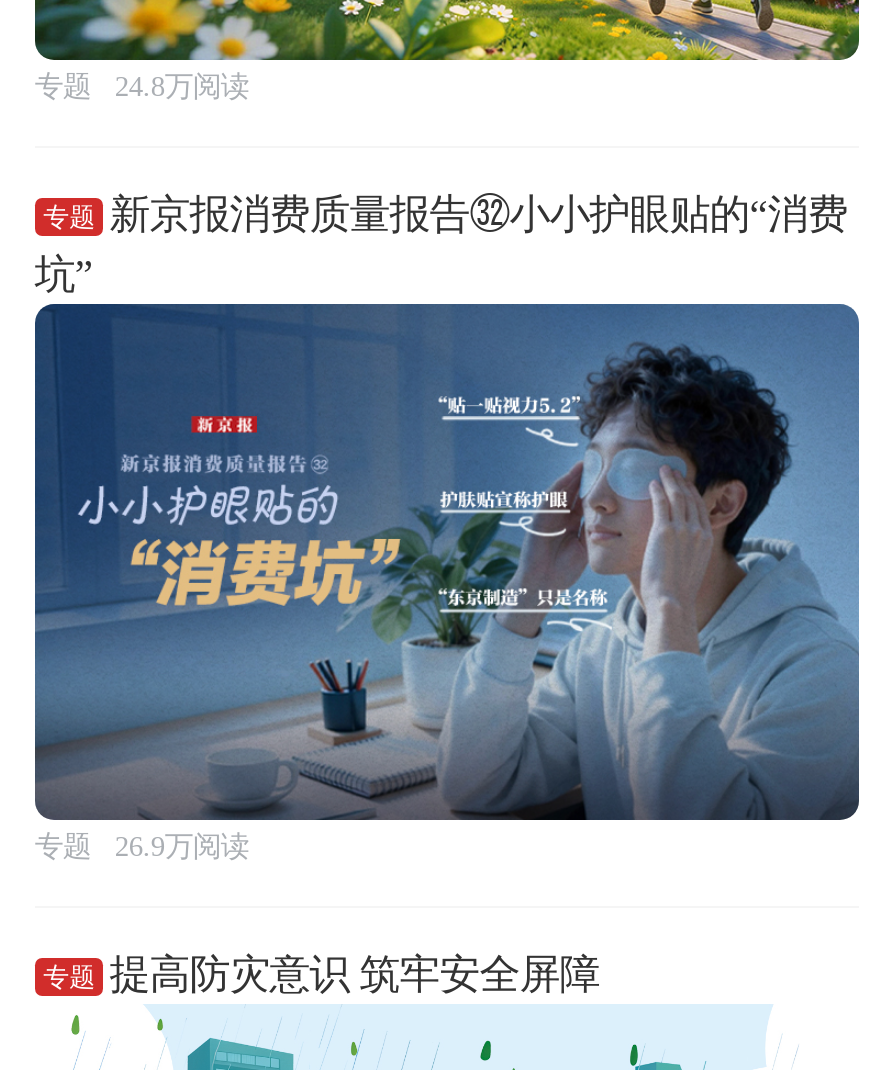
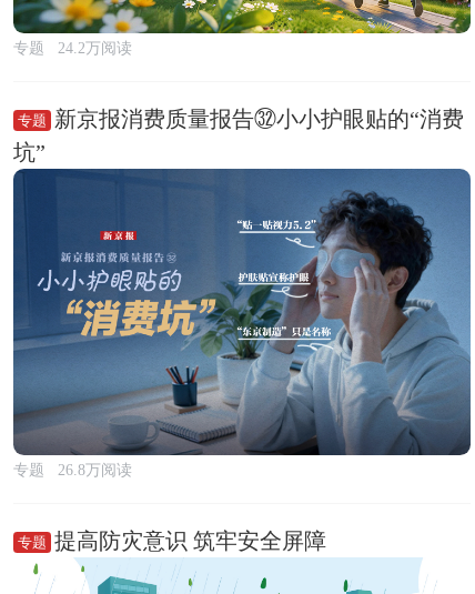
- 专题 24.8万阅读
+ 专题 24.2万阅读

- 专题 26.9万阅读
+ 专题 26.8万阅读
